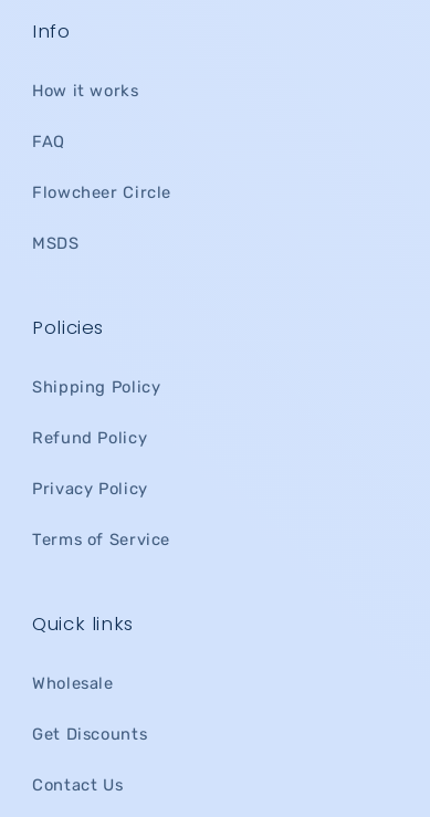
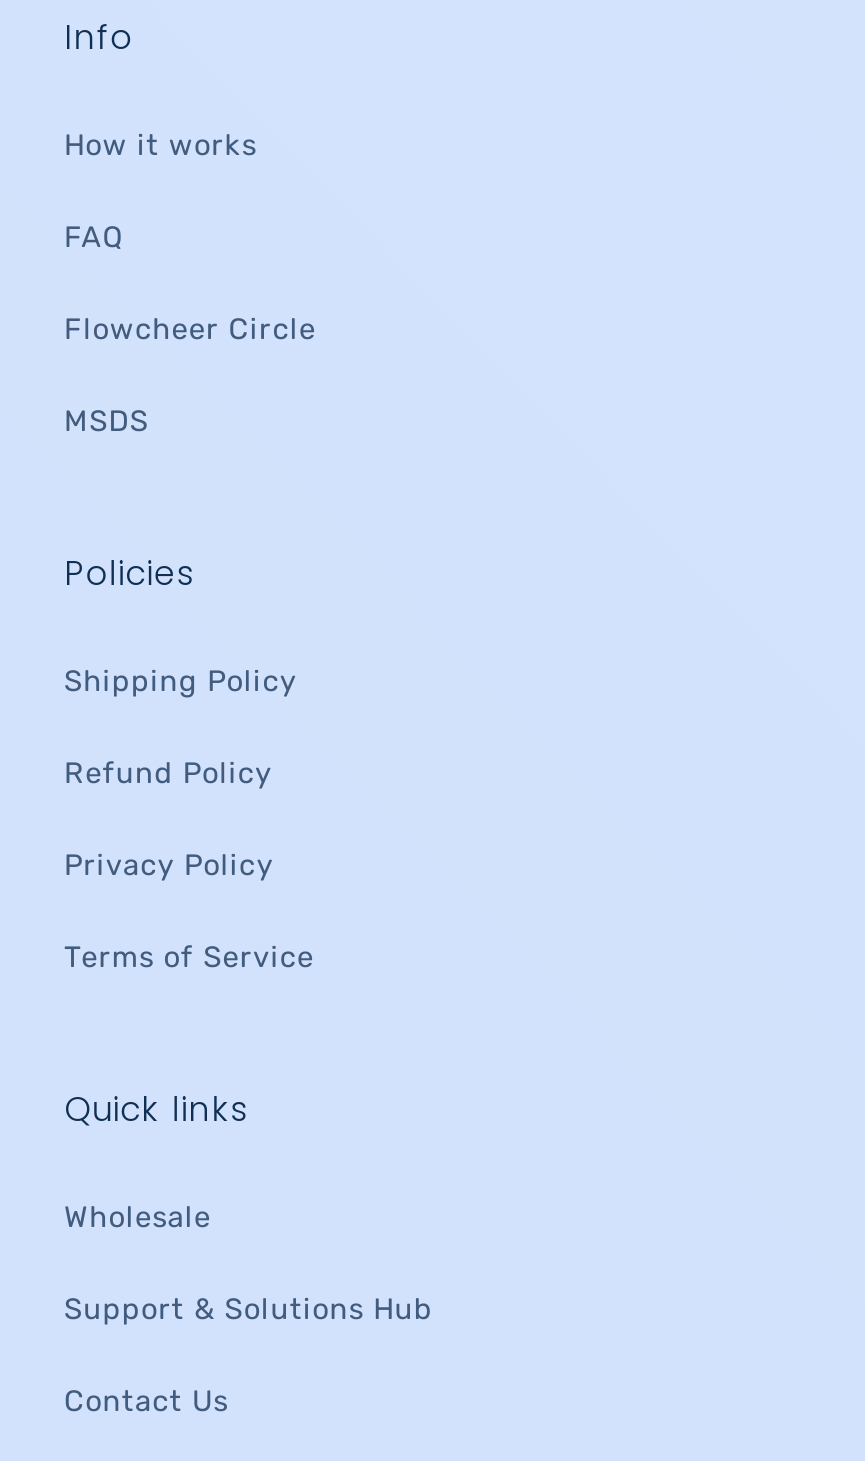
- Get Discounts
+ Support & Solutions Hub
